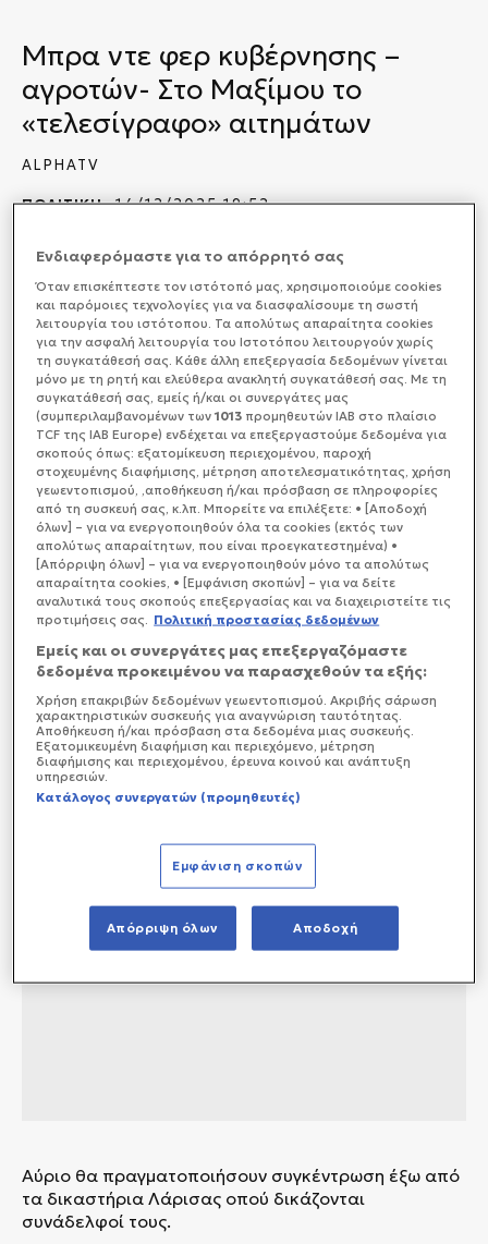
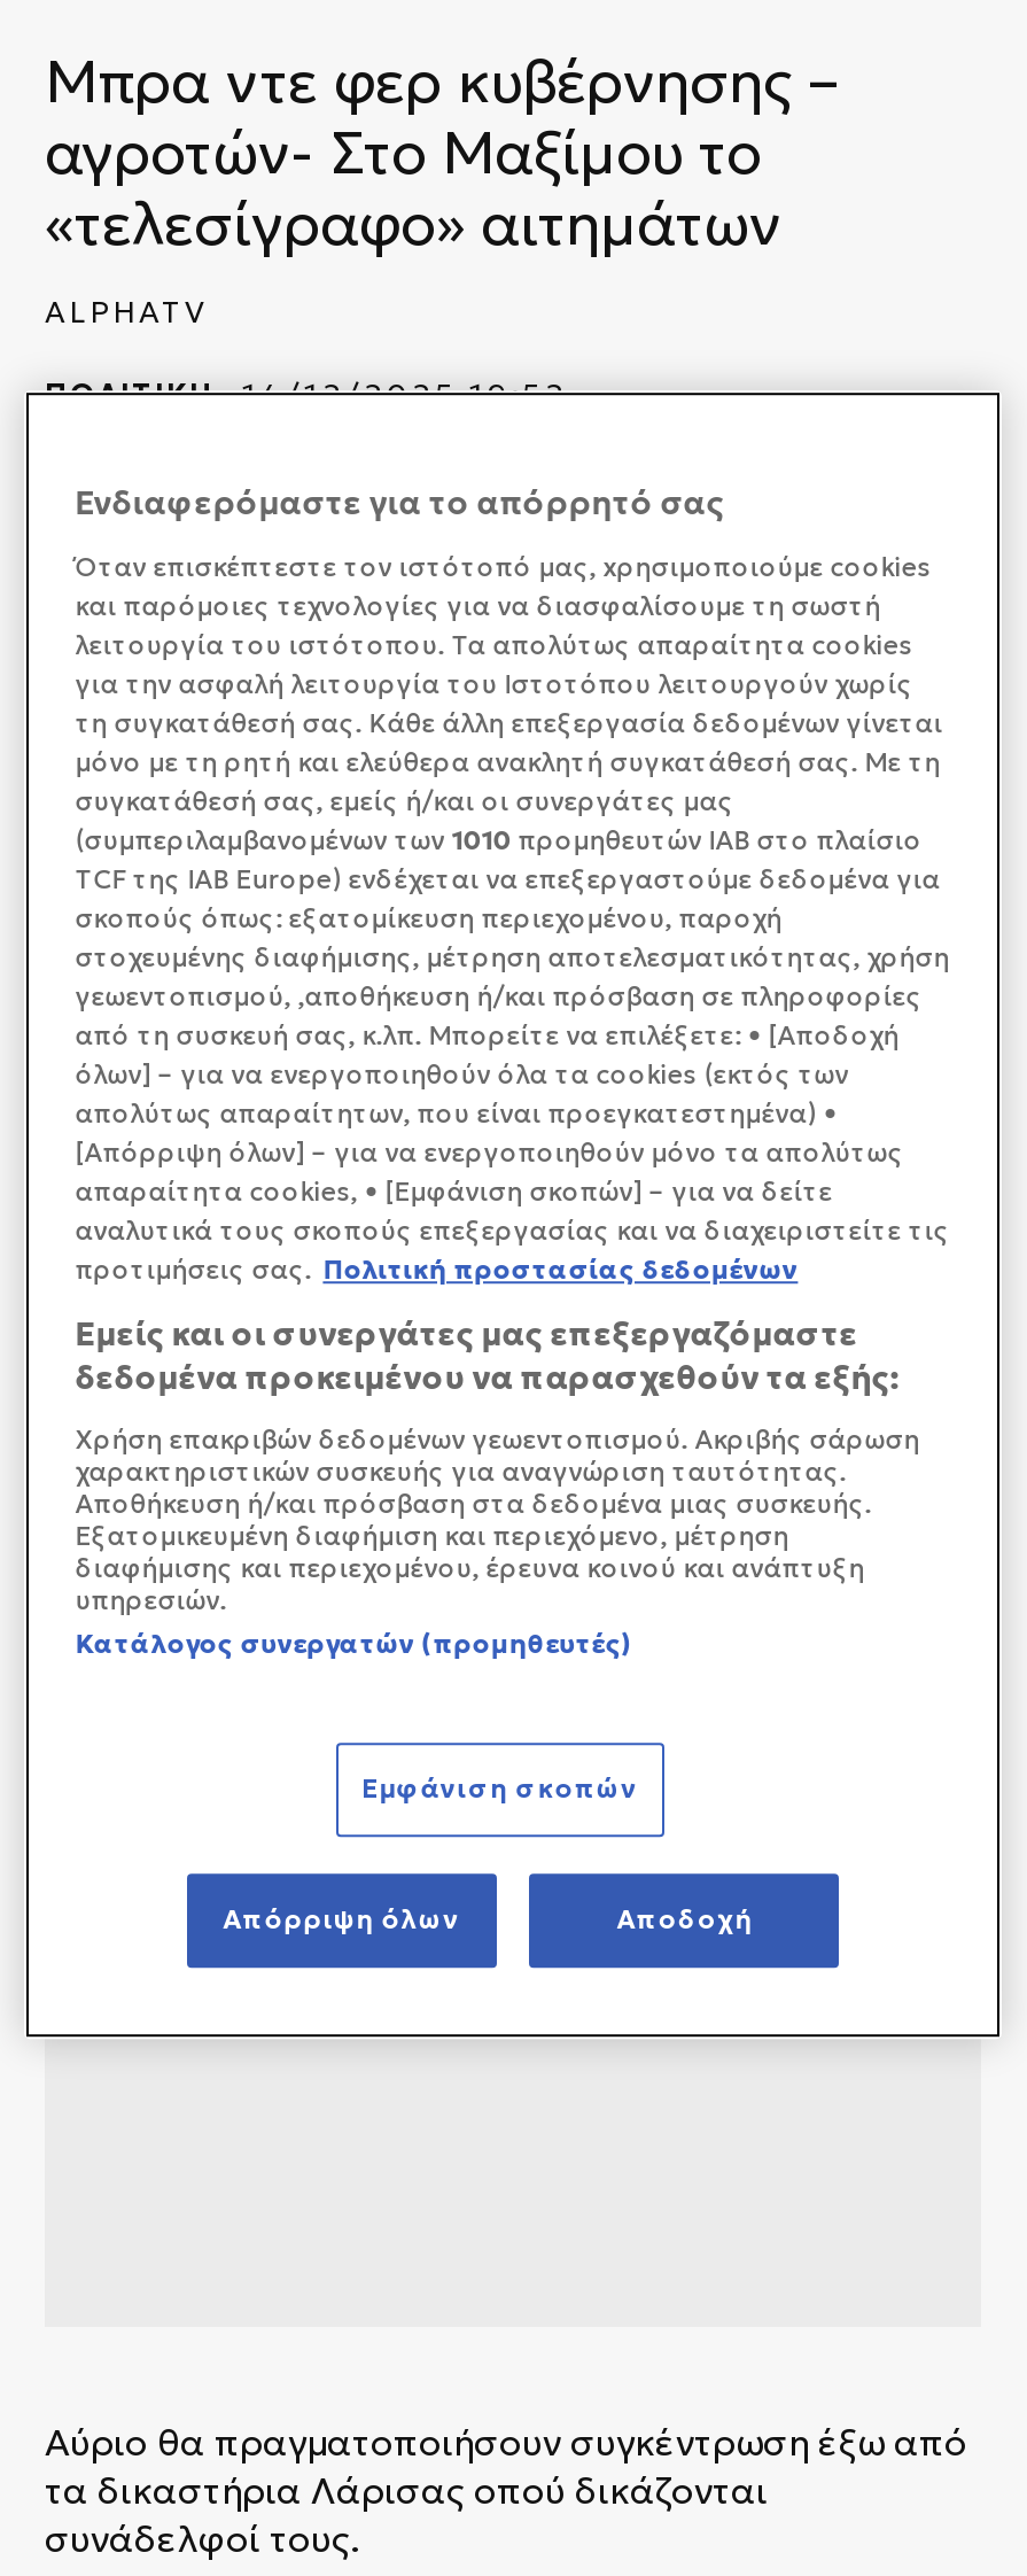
- (συμπεριλαμβανομένων των 1013 προμηθευτών IAB στο πλαίσιο
+ (συμπεριλαμβανομένων των 1010 προμηθευτών IAB στο πλαίσιο
